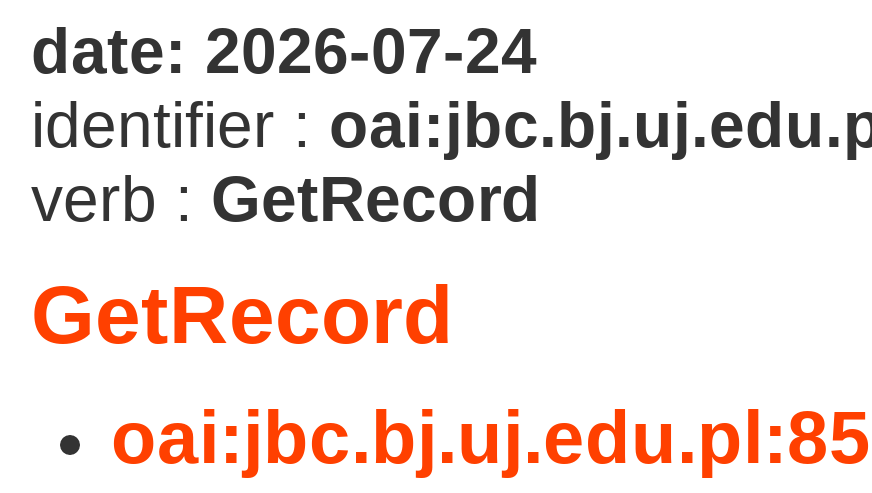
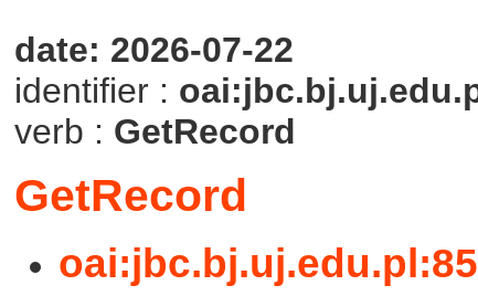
- date: 2026-07-24
+ date: 2026-07-22
